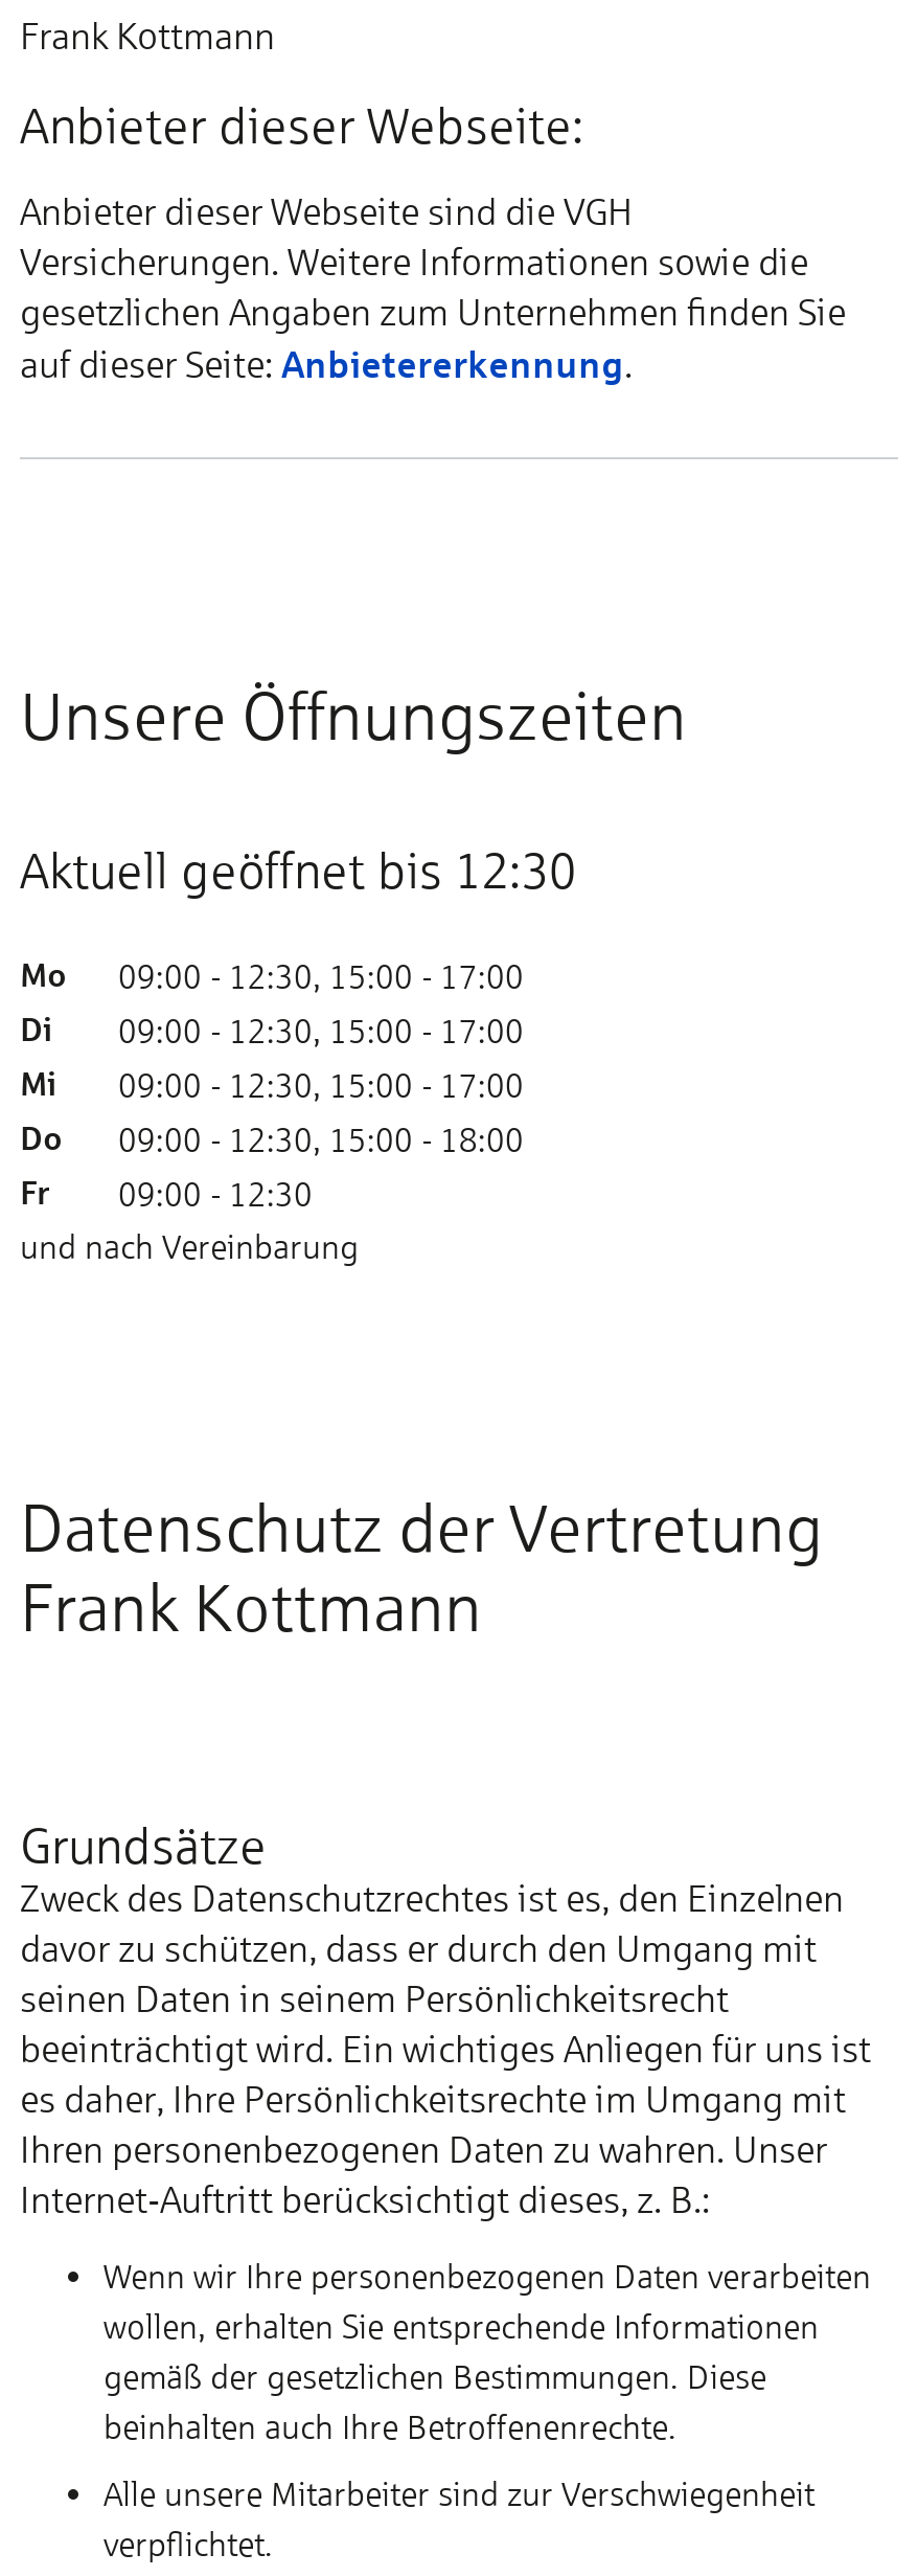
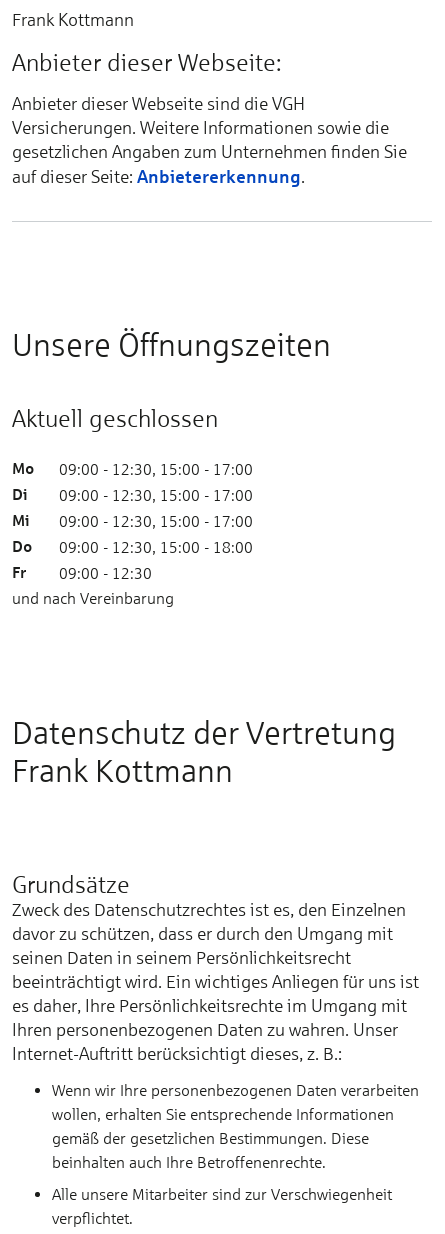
- Aktuell geöffnet bis 12:30
+ Aktuell geschlossen
